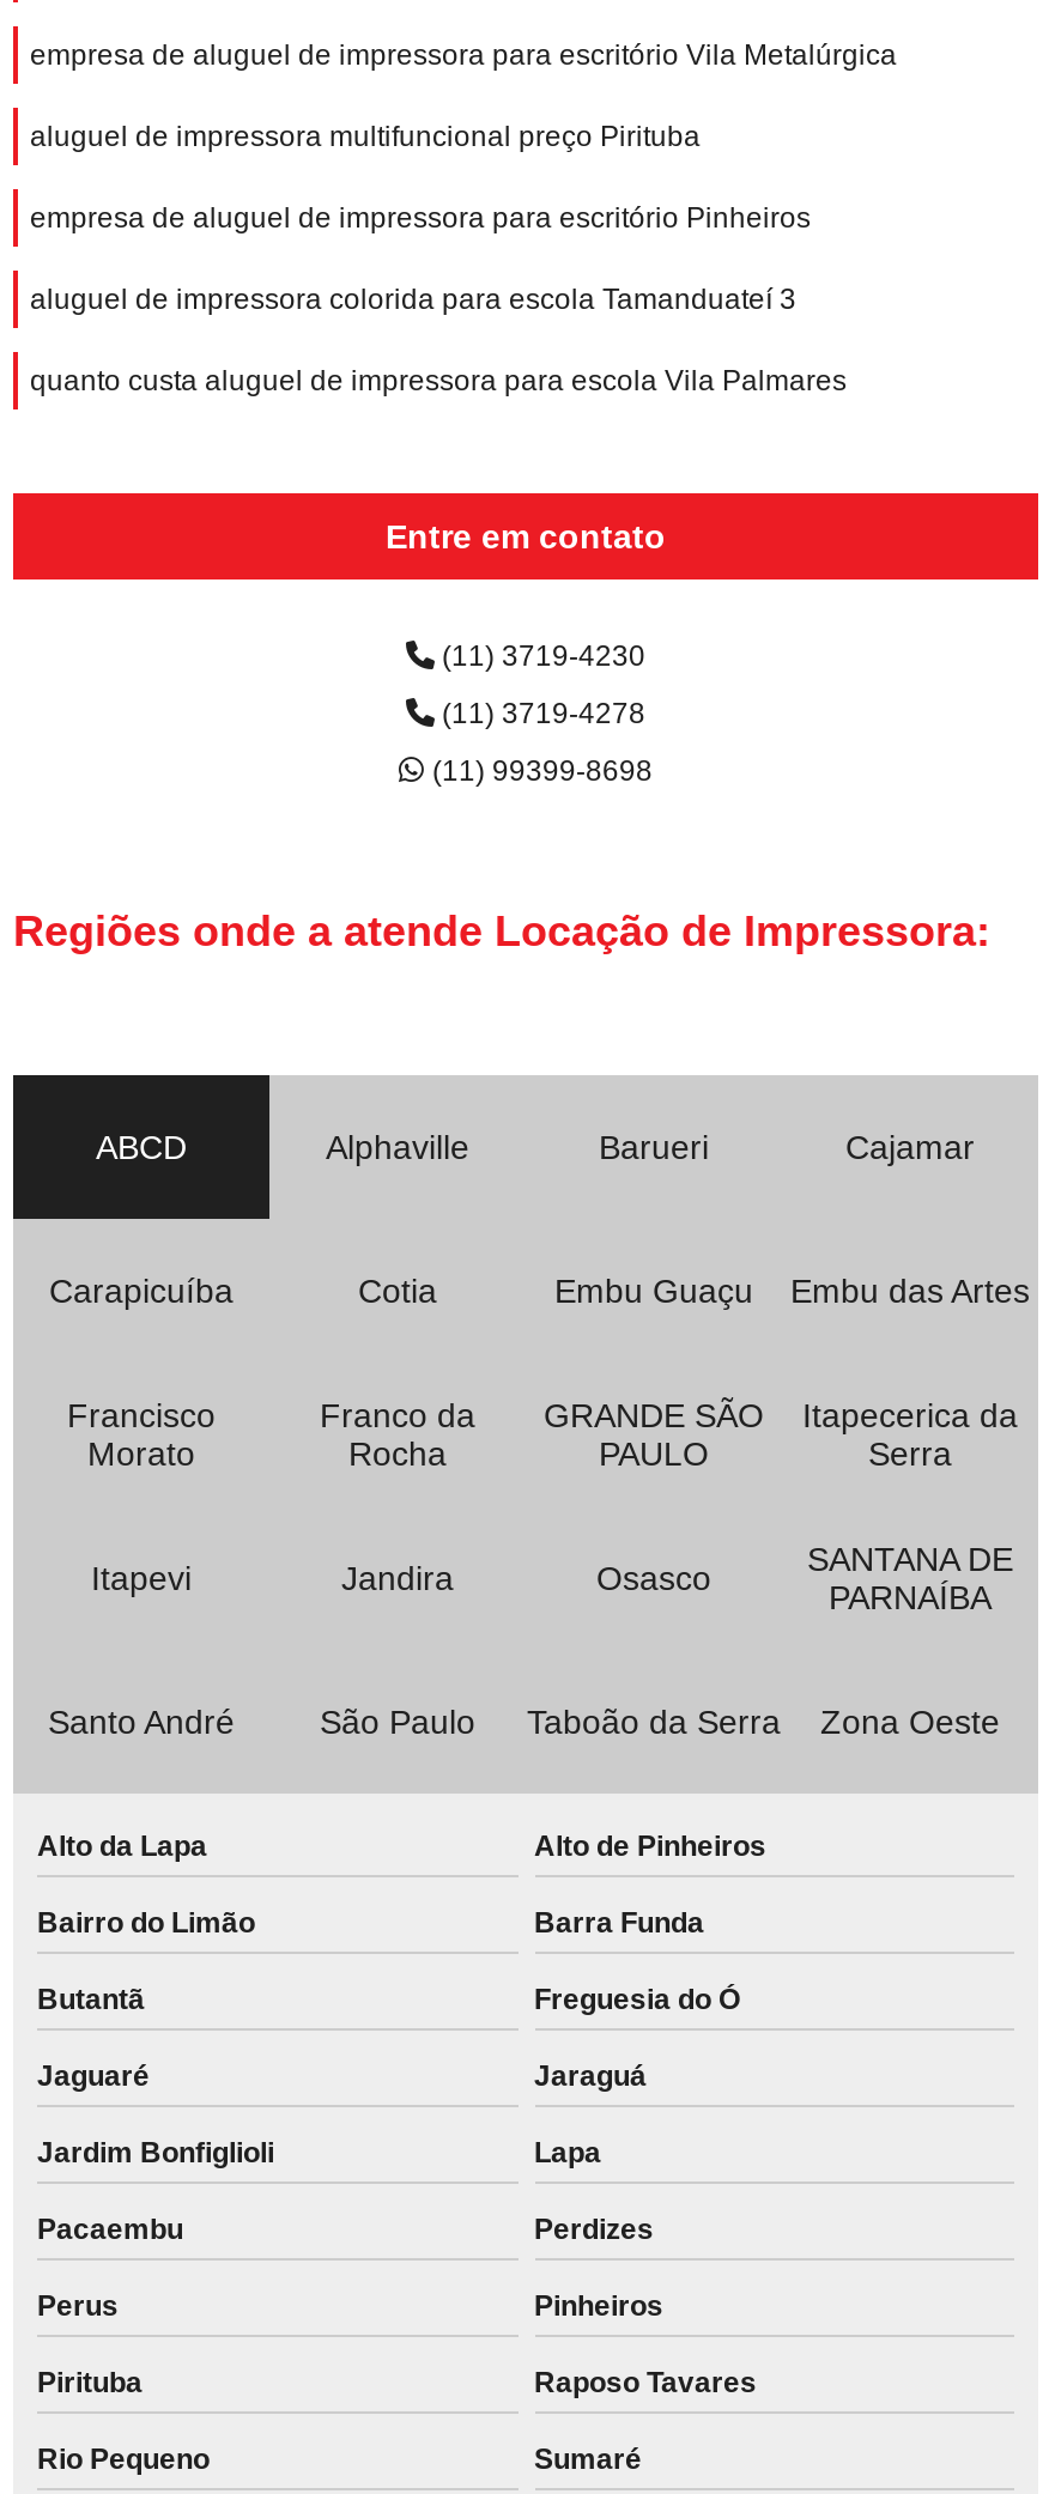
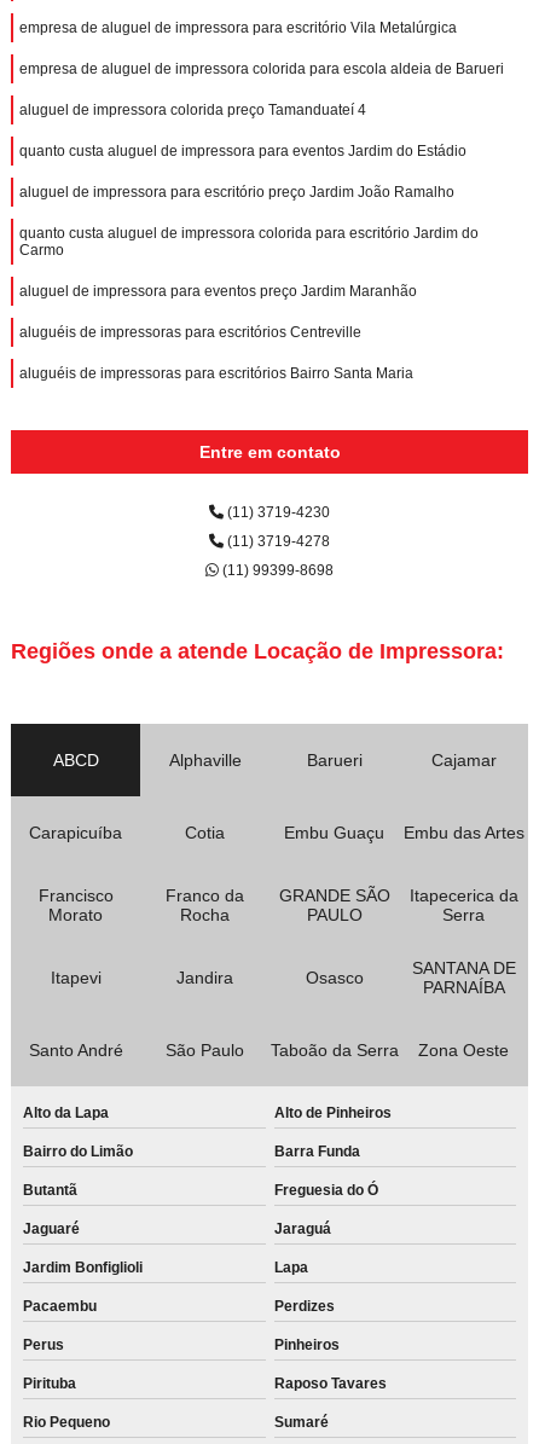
- aluguel de impressora multifuncional preço Pirituba
- empresa de aluguel de impressora para escritório Pinheiros
- aluguel de impressora colorida para escola Tamanduateí 3
- quanto custa aluguel de impressora para escola Vila Palmares
+ empresa de aluguel de impressora colorida para escola aldeia de Barueri
+ aluguel de impressora colorida preço Tamanduateí 4
+ quanto custa aluguel de impressora para eventos Jardim do Estádio
+ aluguel de impressora para escritório preço Jardim João Ramalho
+ quanto custa aluguel de impressora colorida para escritório Jardim do
+ Carmo
+ aluguel de impressora para eventos preço Jardim Maranhão
+ aluguéis de impressoras para escritórios Centreville
+ aluguéis de impressoras para escritórios Bairro Santa Maria
